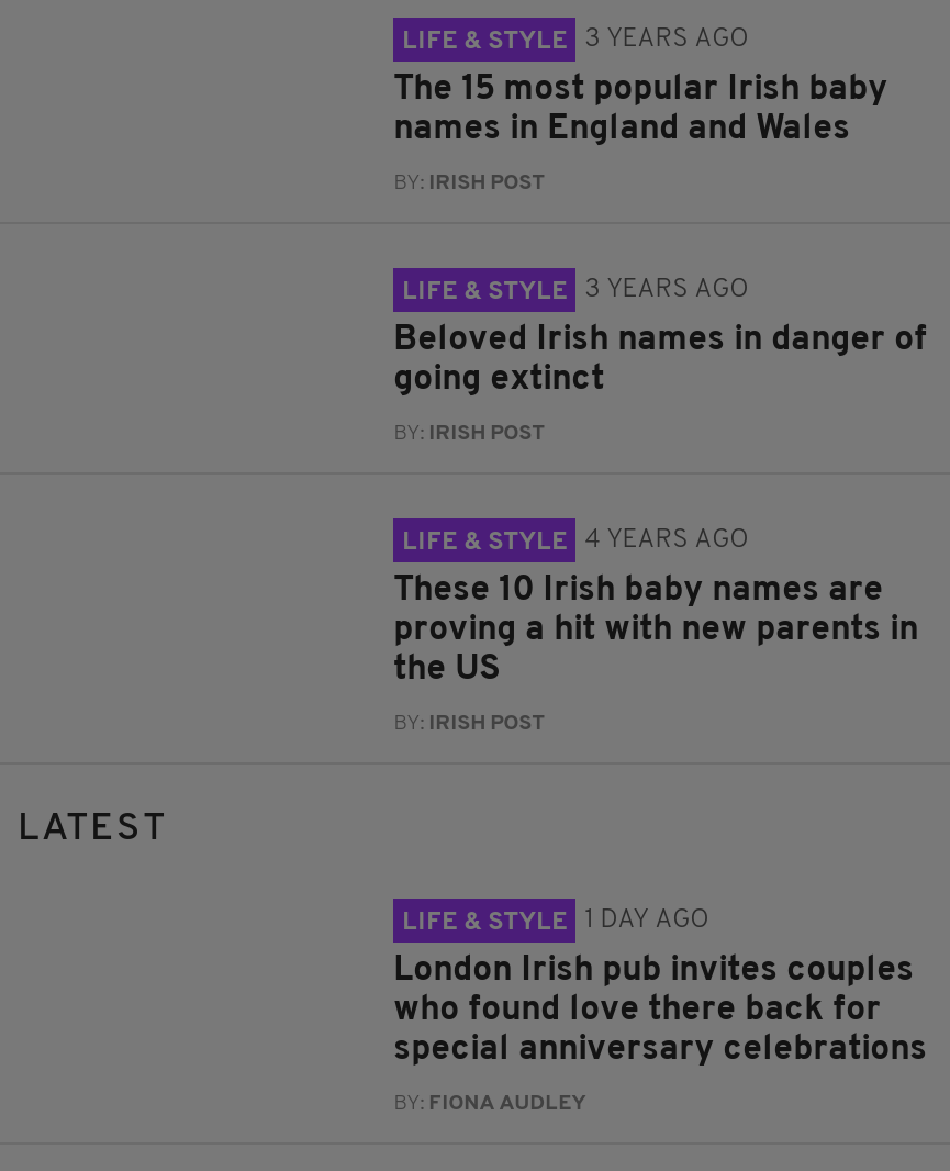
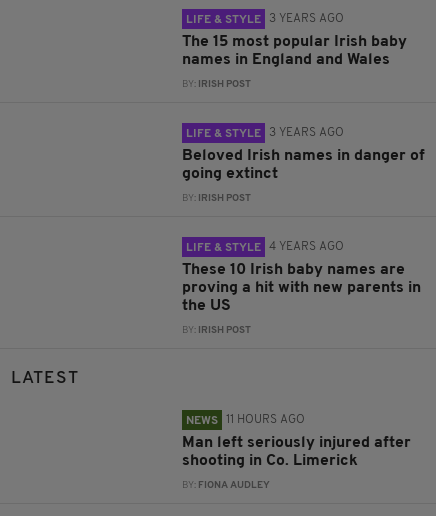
- LIFE & STYLE
- 1 DAY AGO
+ NEWS
+ 11 HOURS AGO

- London Irish pub invites couples
- who found love there back for
- special anniversary celebrations
+ Man left seriously injured after
+ shooting in Co. Limerick
